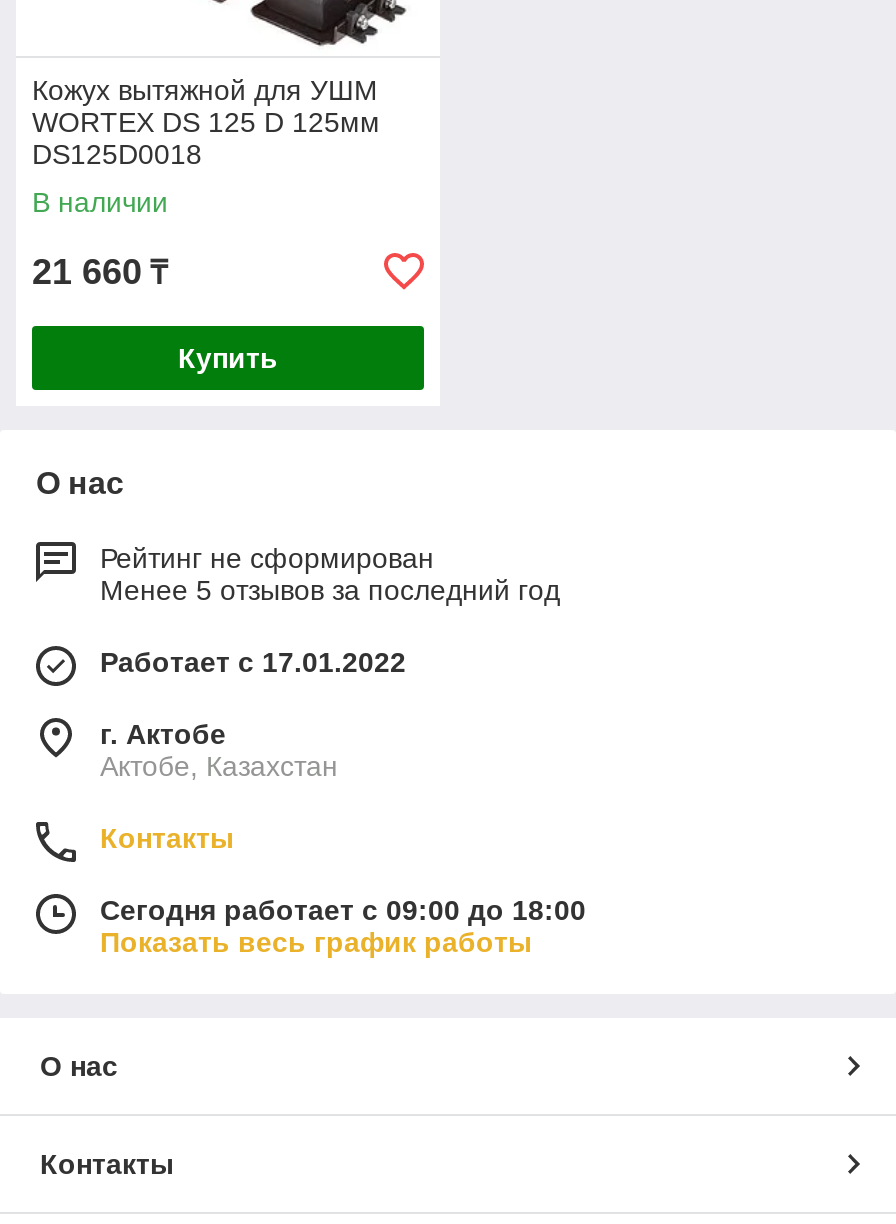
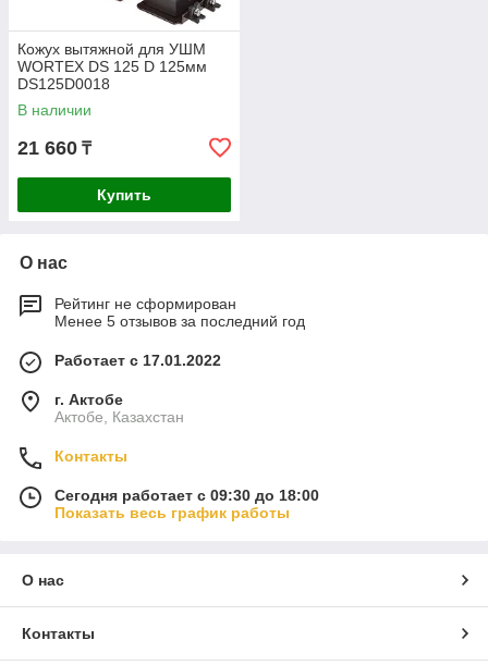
- Сегодня работает с 09:00 до 18:00
+ Сегодня работает с 09:30 до 18:00
